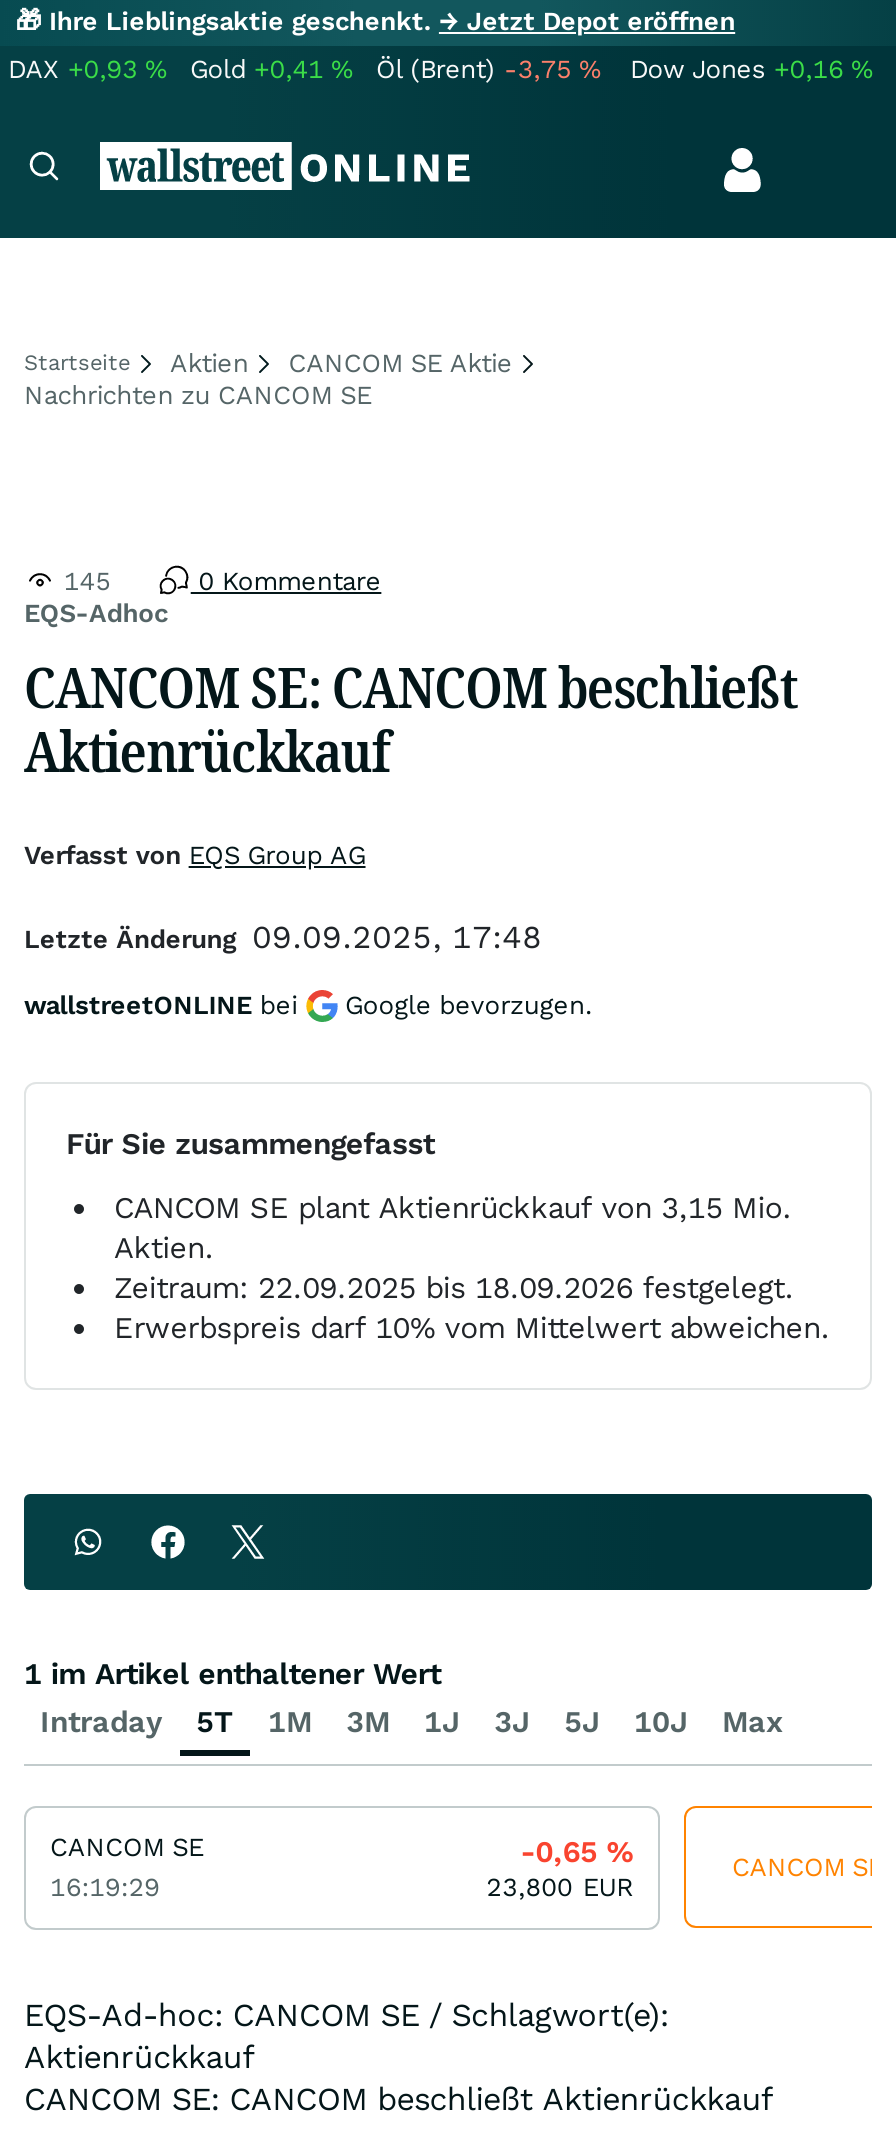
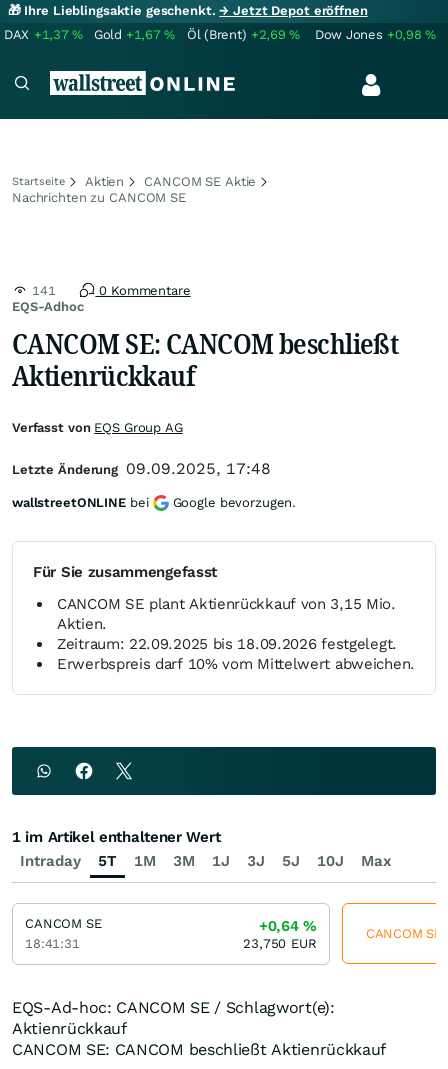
- DAX +0,93%
+ DAX +1,37%

- Gold +0,41%
+ Gold +1,67%

- Öl (Brent) -3,75%
+ Öl (Brent) +2,69%

- Dow Jones +0,16%
+ Dow Jones +0,98%

- 145
+ 141

- -0,65%
+ +0,64%

- 16:19:29
+ 18:41:31

- 23,800 EUR
+ 23,750 EUR
